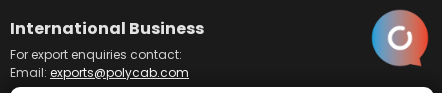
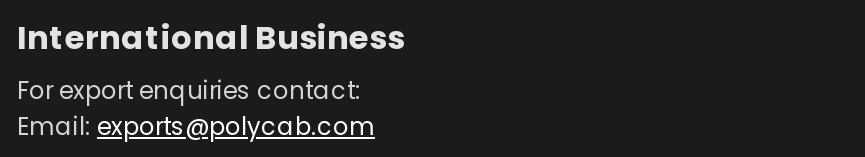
- [image]
